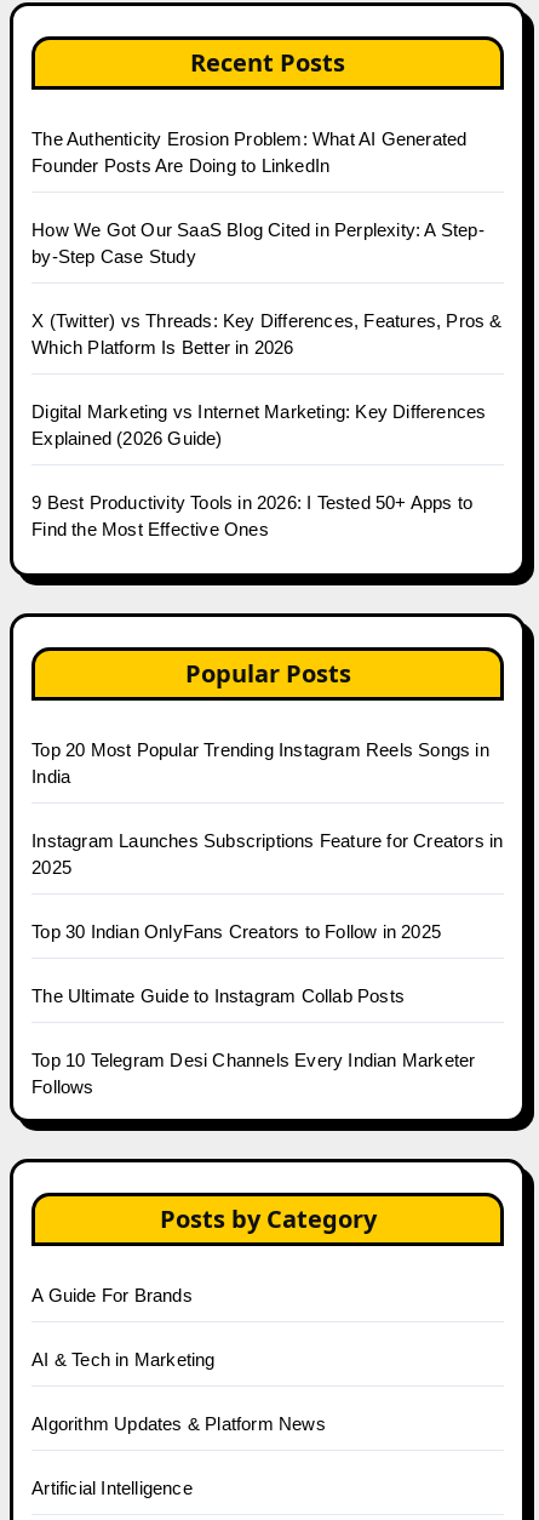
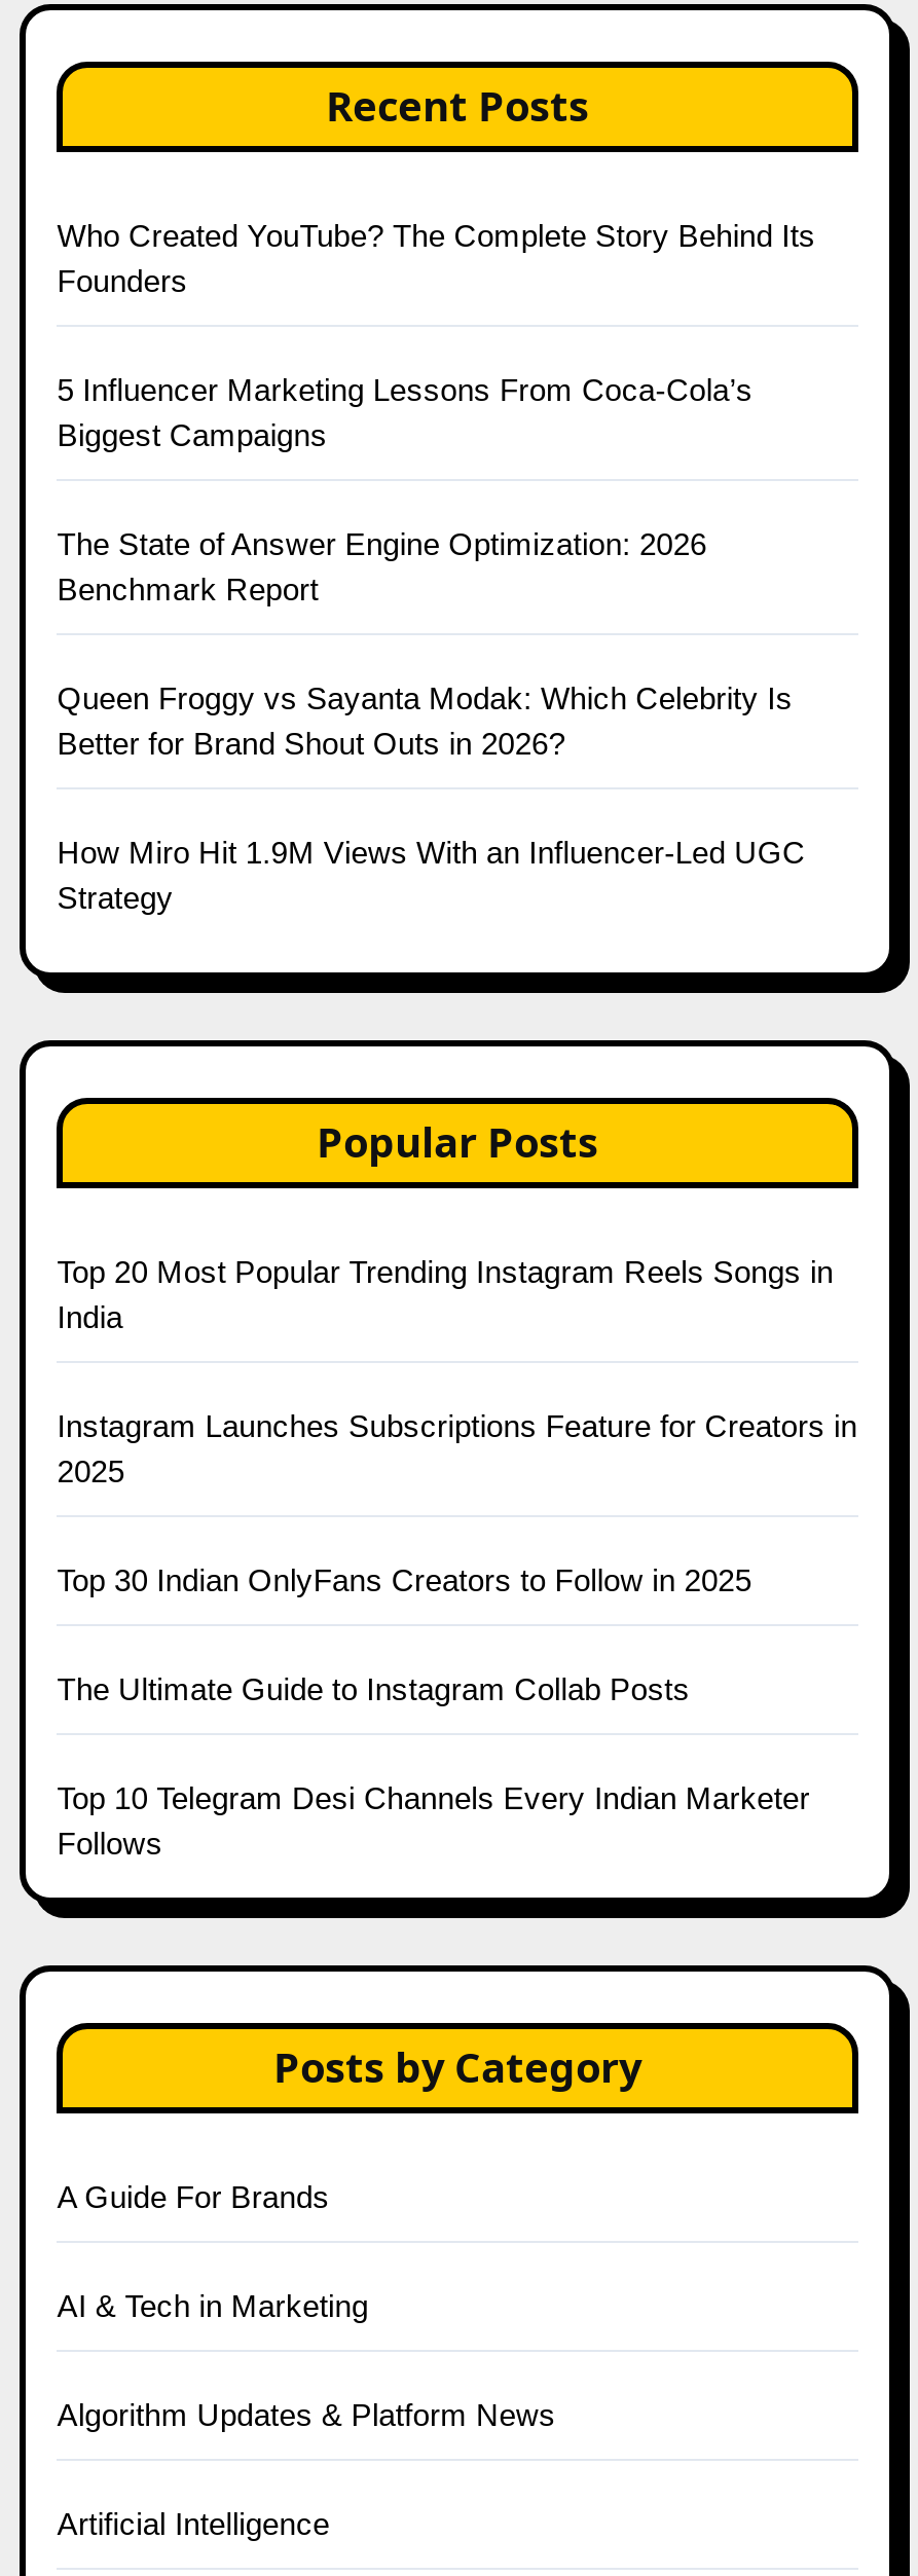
- The Authenticity Erosion Problem: What AI Generated
- Founder Posts Are Doing to LinkedIn
+ Who Created YouTube? The Complete Story Behind Its
+ Founders

- How We Got Our SaaS Blog Cited in Perplexity: A Step-
- by-Step Case Study
+ 5 Influencer Marketing Lessons From Coca-Cola’s
+ Biggest Campaigns

- X (Twitter) vs Threads: Key Differences, Features, Pros &
- Which Platform Is Better in 2026
+ The State of Answer Engine Optimization: 2026
+ Benchmark Report

- Digital Marketing vs Internet Marketing: Key Differences
- Explained (2026 Guide)
+ Queen Froggy vs Sayanta Modak: Which Celebrity Is
+ Better for Brand Shout Outs in 2026?

- 9 Best Productivity Tools in 2026: I Tested 50+ Apps to
- Find the Most Effective Ones
+ How Miro Hit 1.9M Views With an Influencer-Led UGC
+ Strategy
